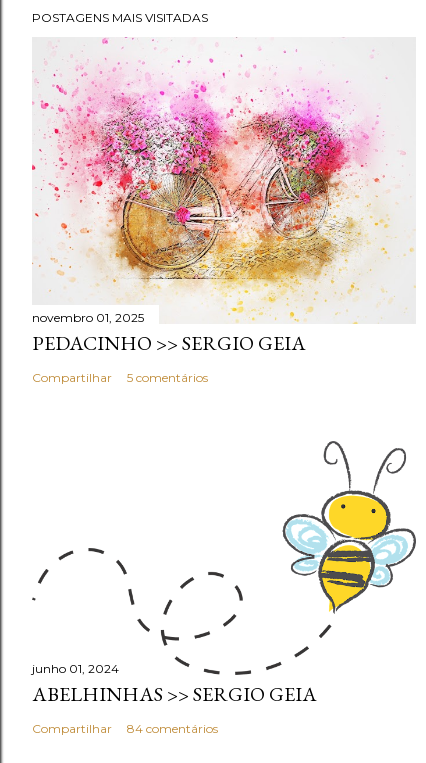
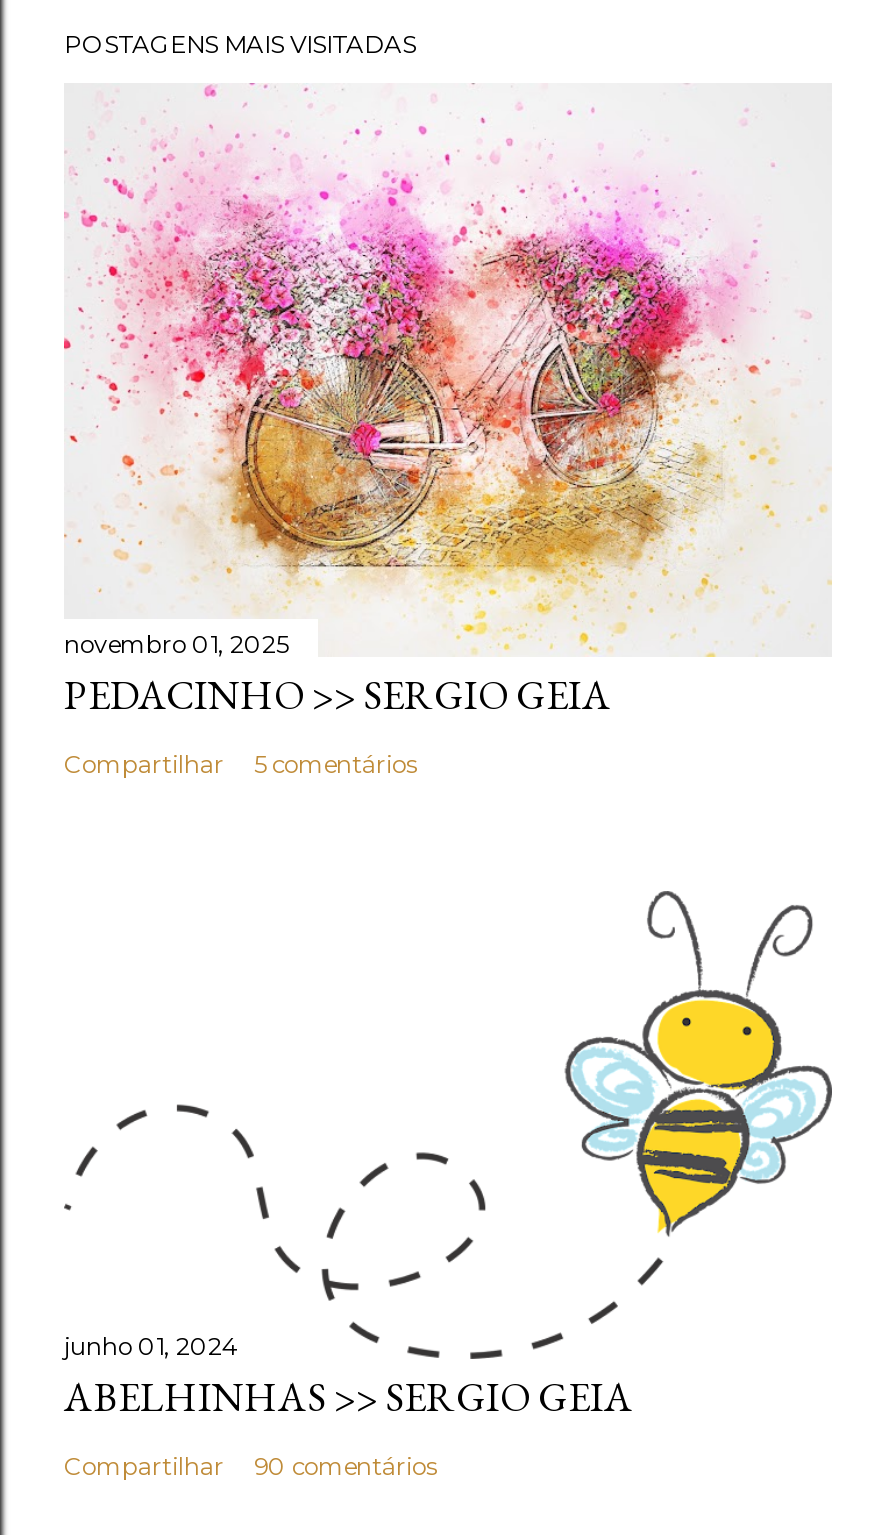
- Compartilhar 84 comentários
+ Compartilhar 90 comentários
